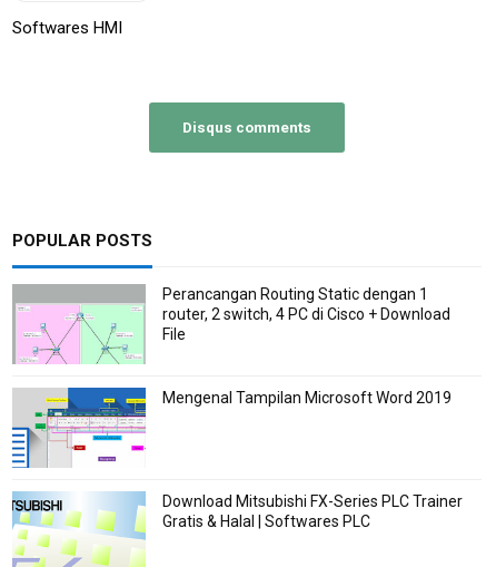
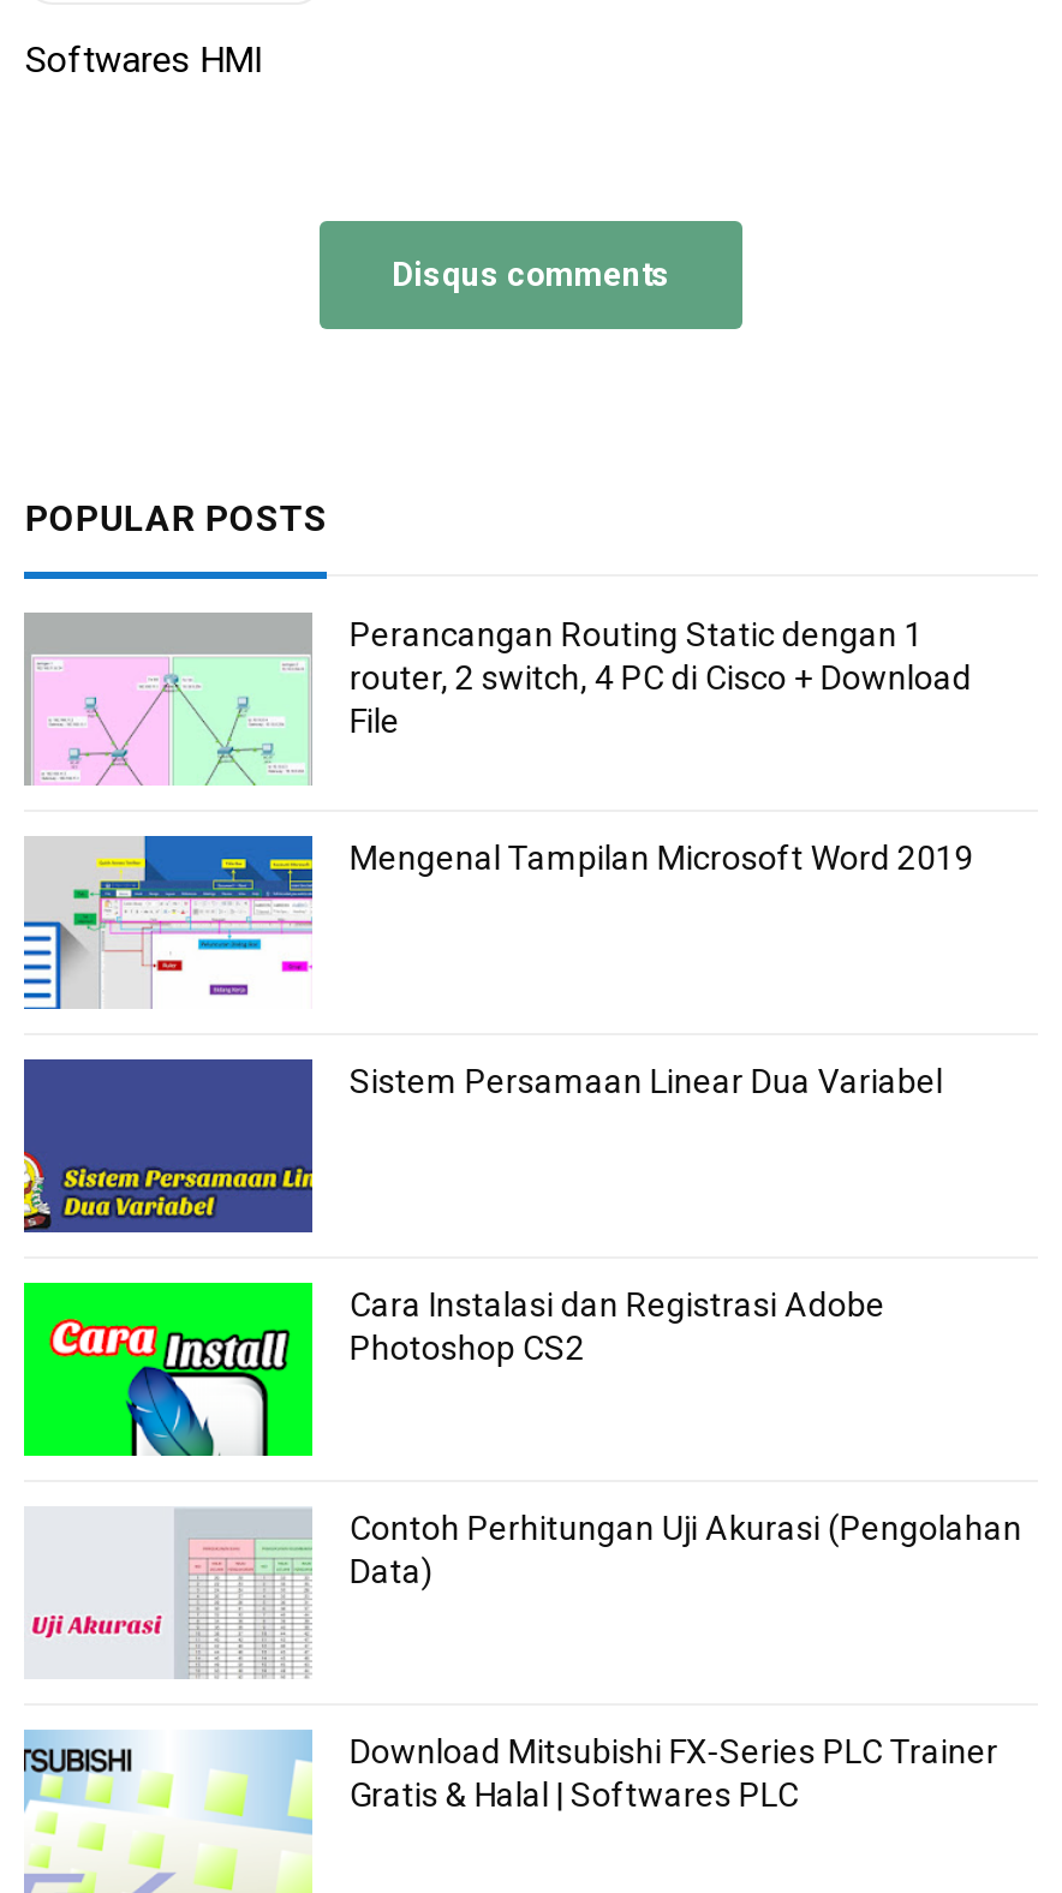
+ [image]
+ Sistem Persamaan Linear Dua Variabel

+ [image]
+ Cara Instalasi dan Registrasi Adobe
+ Photoshop CS2

+ [image]
+ Contoh Perhitungan Uji Akurasi (Pengolahan
+ Data)
